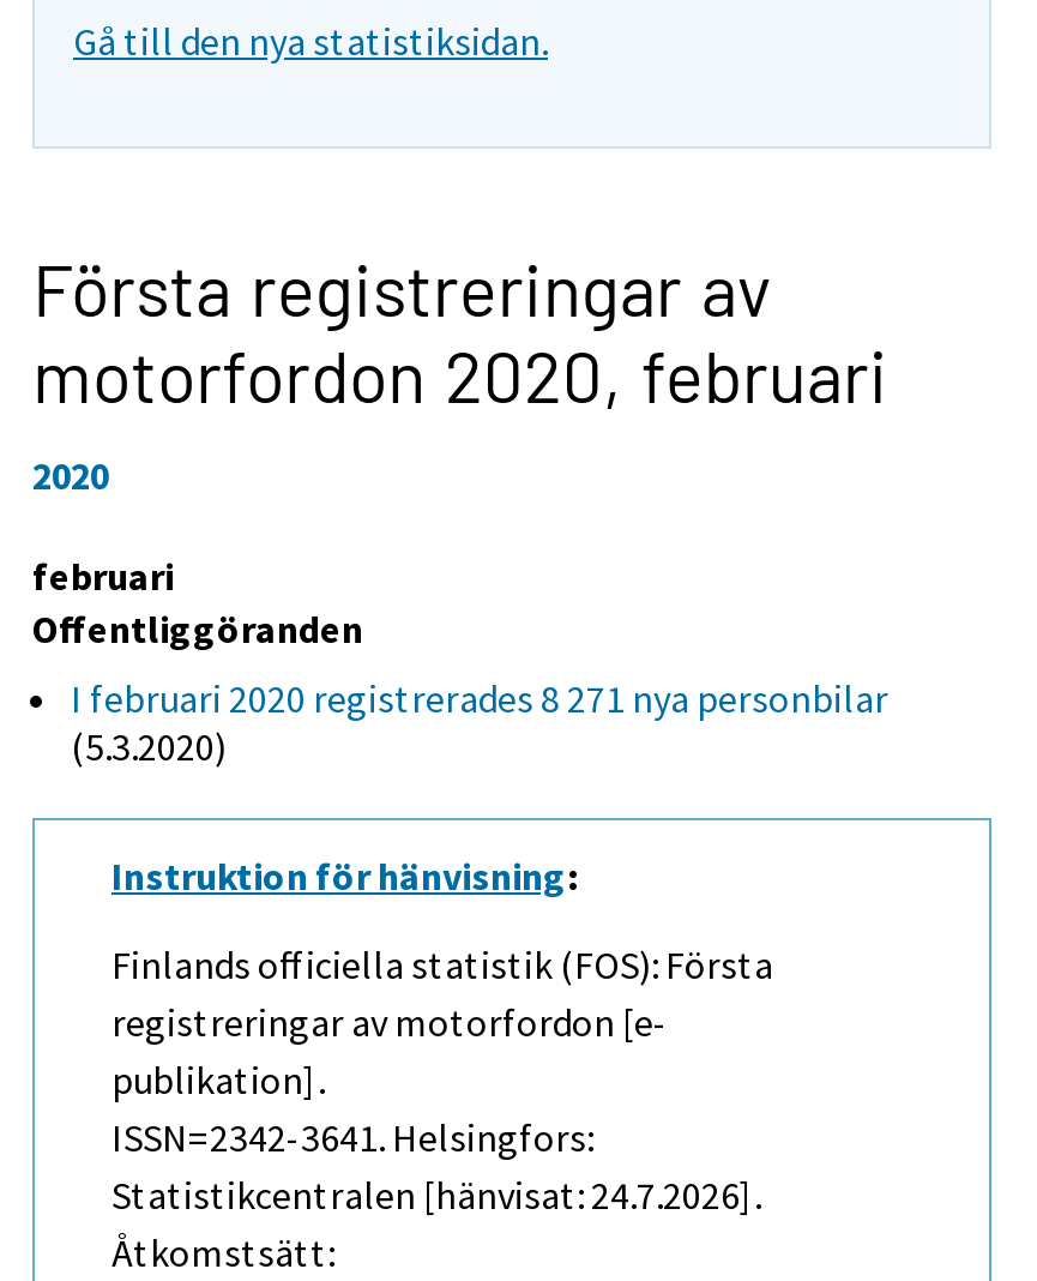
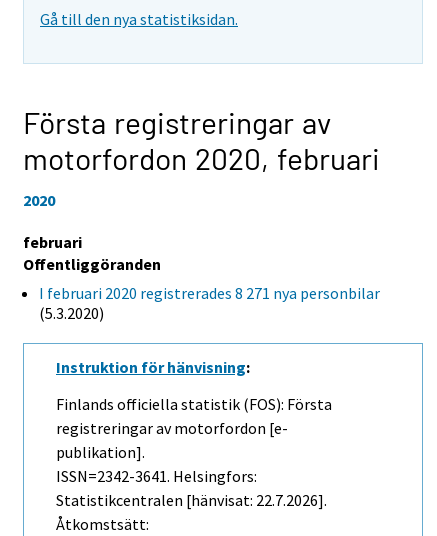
- Statistikcentralen [hänvisat: 24.7.2026].
+ Statistikcentralen [hänvisat: 22.7.2026].
